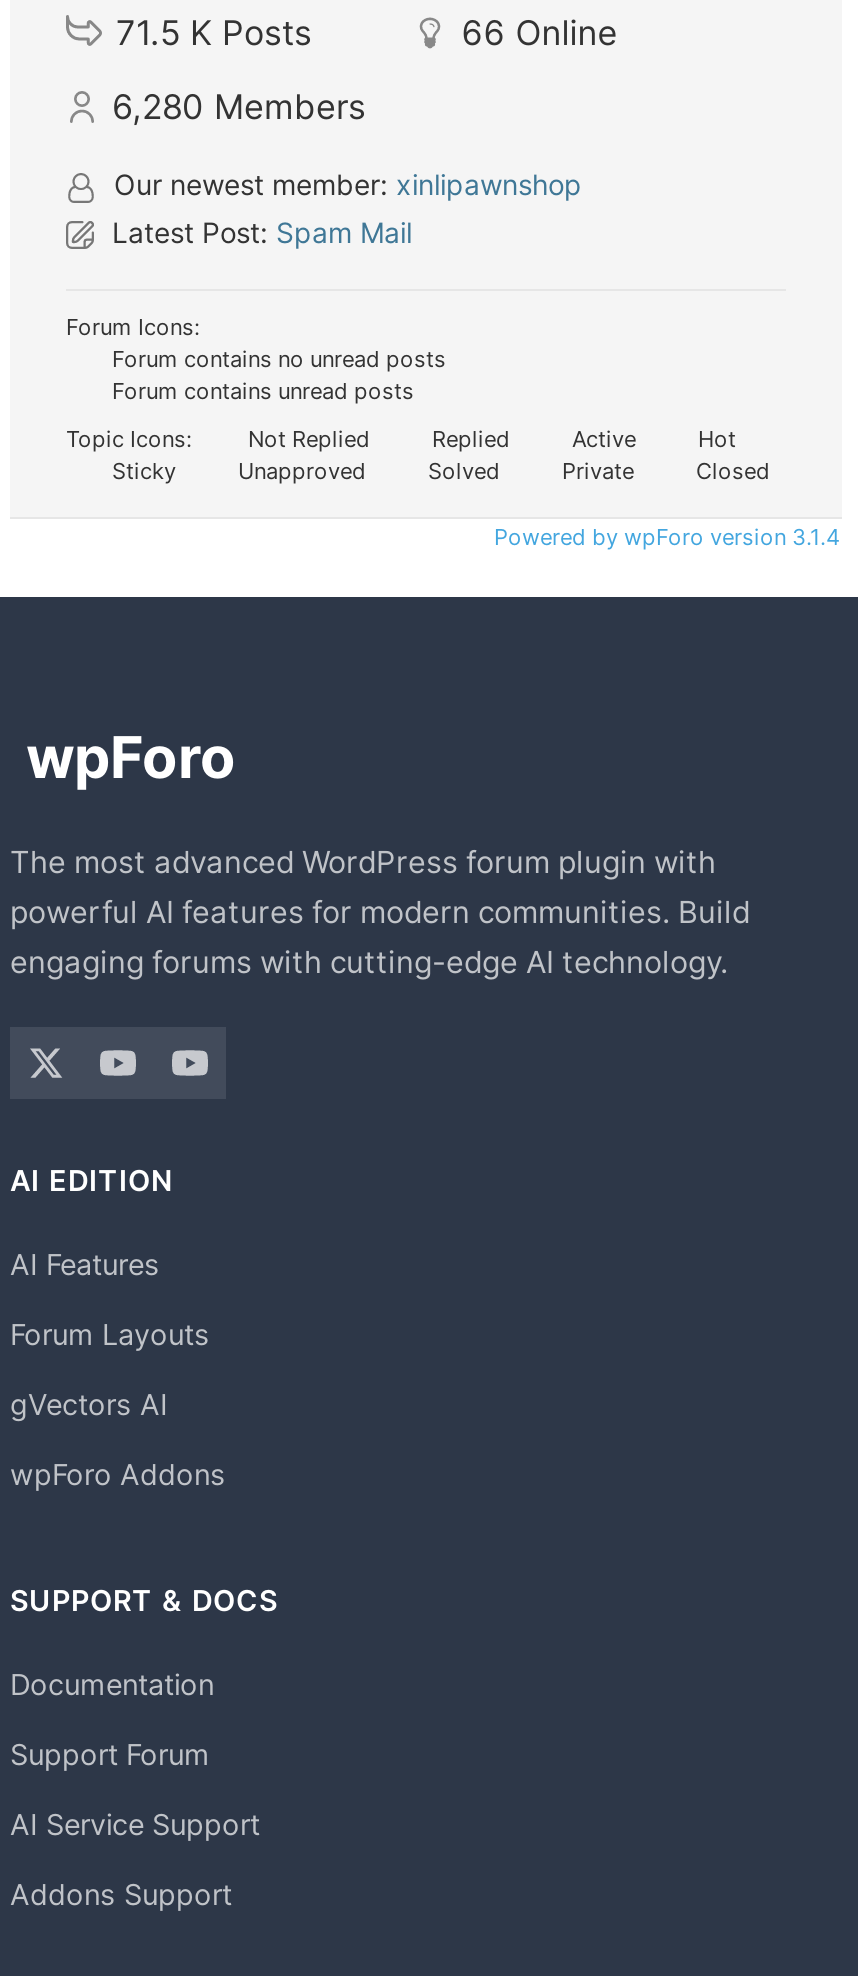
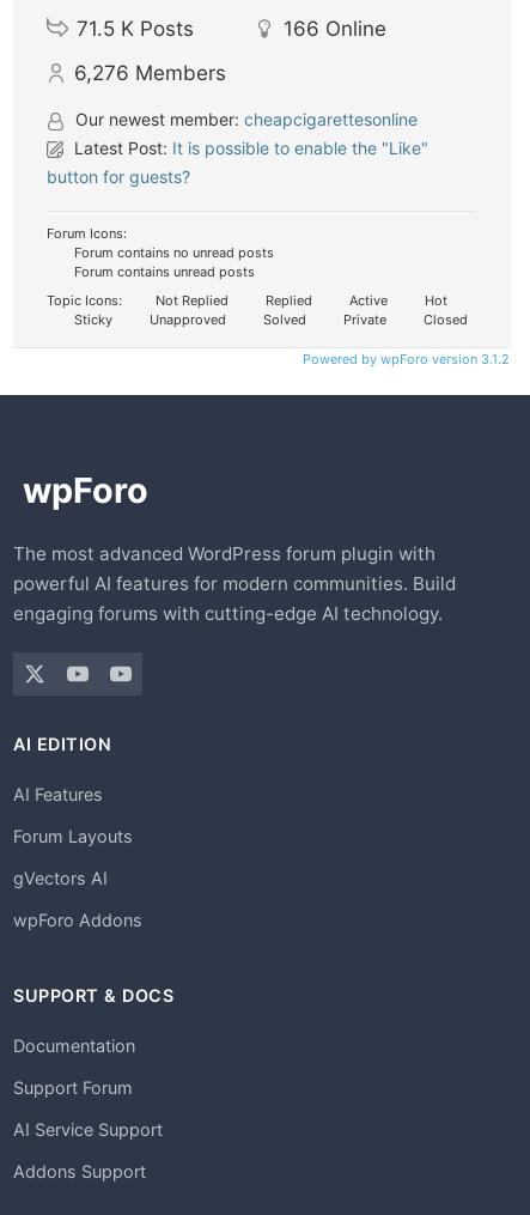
- 66 Online
+ 166 Online

- 6,280 Members
+ 6,276 Members

- Our newest member: xinlipawnshop
- Latest Post: Spam Mail
+ Our newest member: cheapcigarettesonline
+ Latest Post: It is possible to enable the "Like"
+ button for guests?

- Powered by wpForo version 3.1.4
+ Powered by wpForo version 3.1.2
